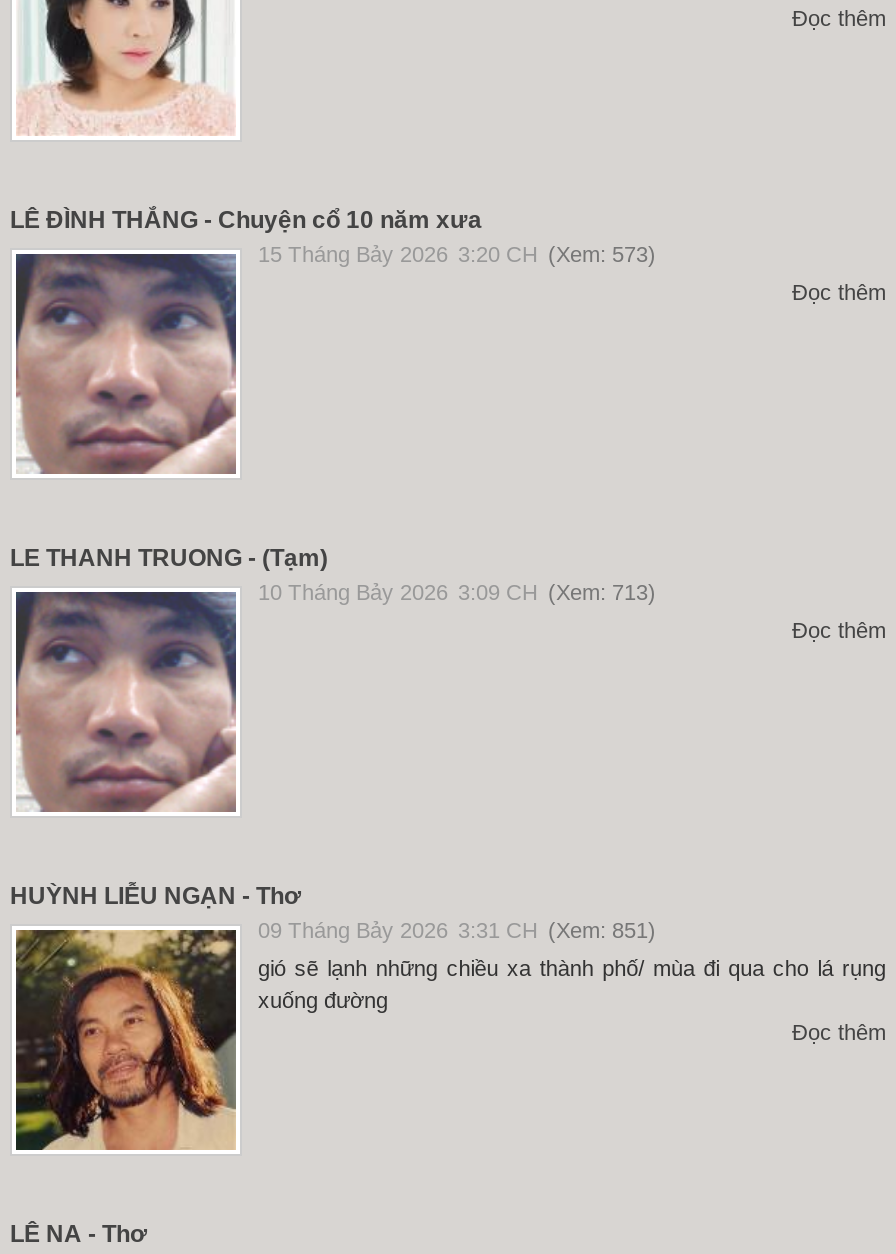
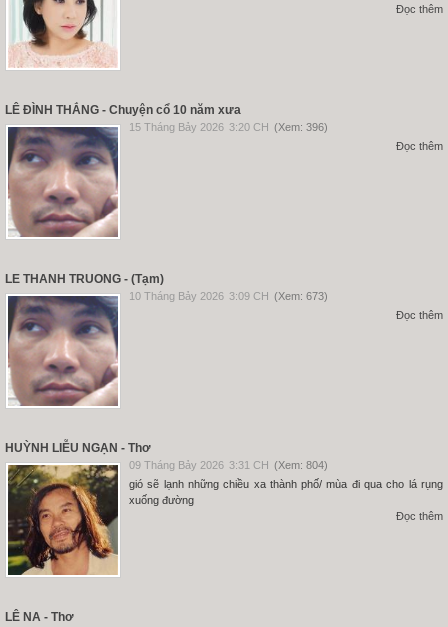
- 15 Tháng Bảy 2026 3:20 CH (Xem: 573)
+ 15 Tháng Bảy 2026 3:20 CH (Xem: 396)

- 10 Tháng Bảy 2026 3:09 CH (Xem: 713)
+ 10 Tháng Bảy 2026 3:09 CH (Xem: 673)

- 09 Tháng Bảy 2026 3:31 CH (Xem: 851)
+ 09 Tháng Bảy 2026 3:31 CH (Xem: 804)
